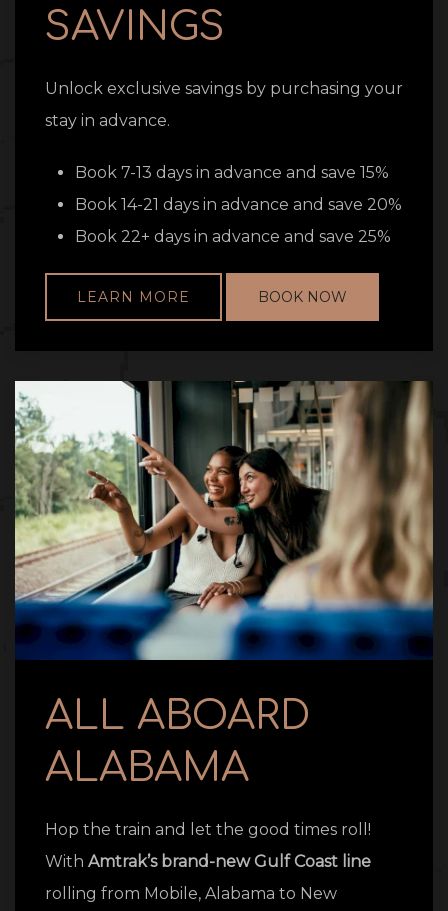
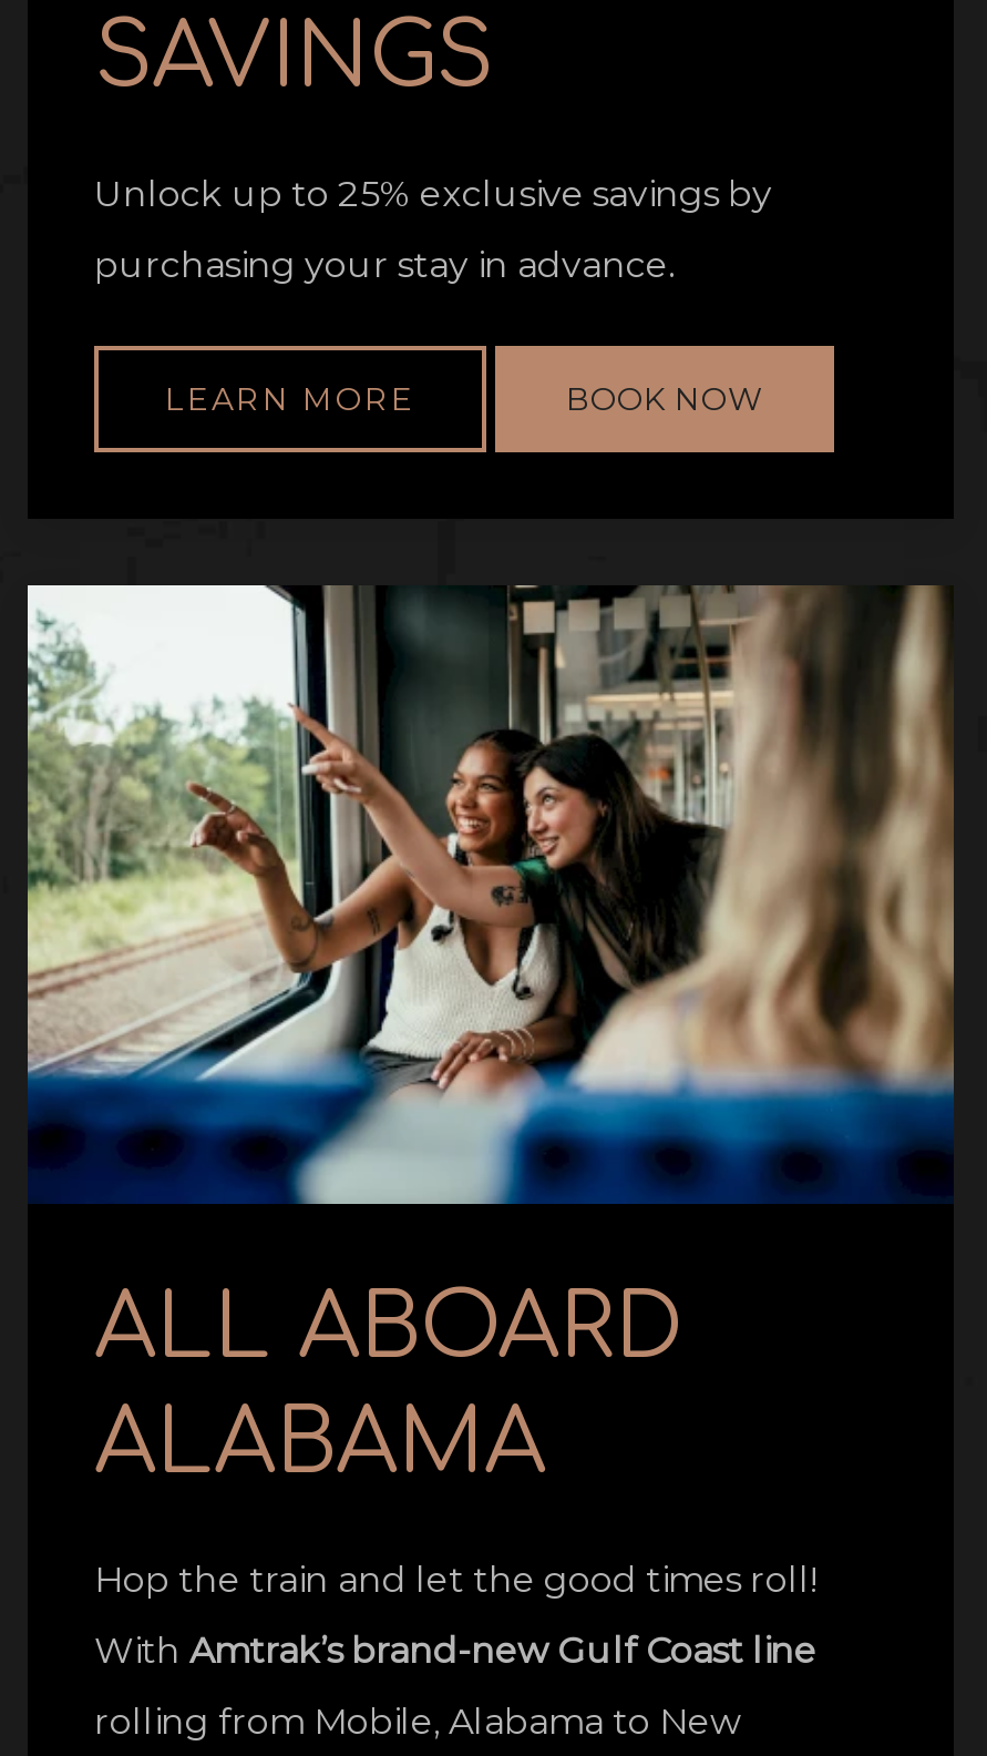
- Unlock exclusive savings by purchasing your
- stay in advance.
- Book 7-13 days in advance and save 15%
- Book 14-21 days in advance and save 20%
- Book 22+ days in advance and save 25%
+ Unlock up to 25% exclusive savings by
+ purchasing your stay in advance.
